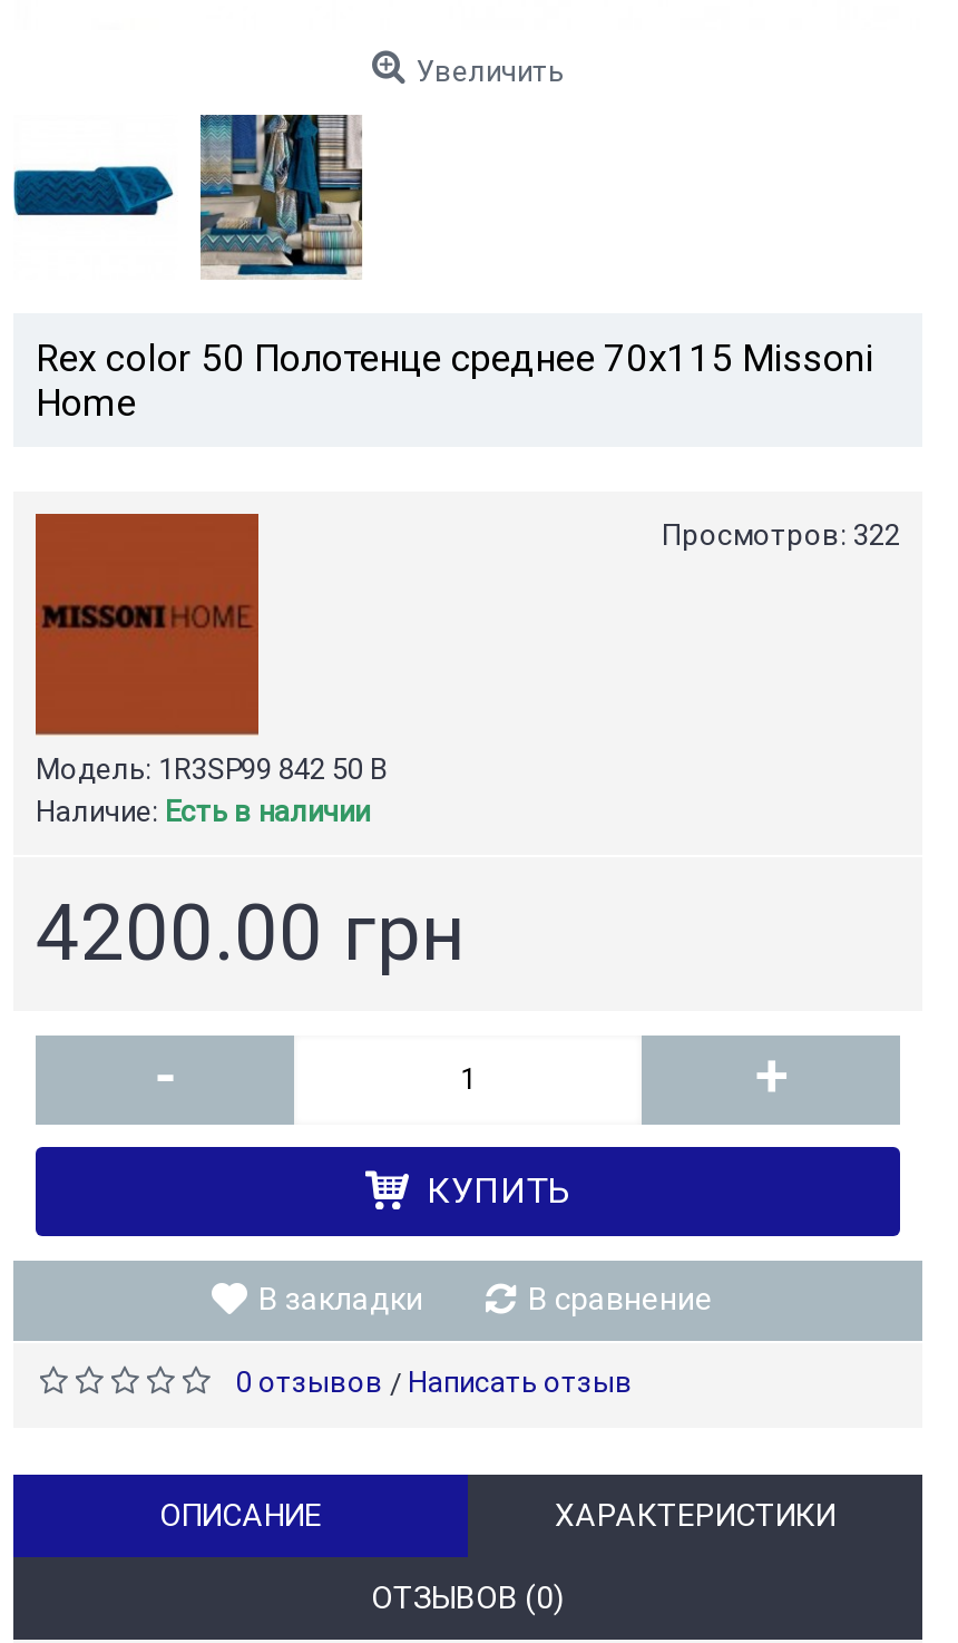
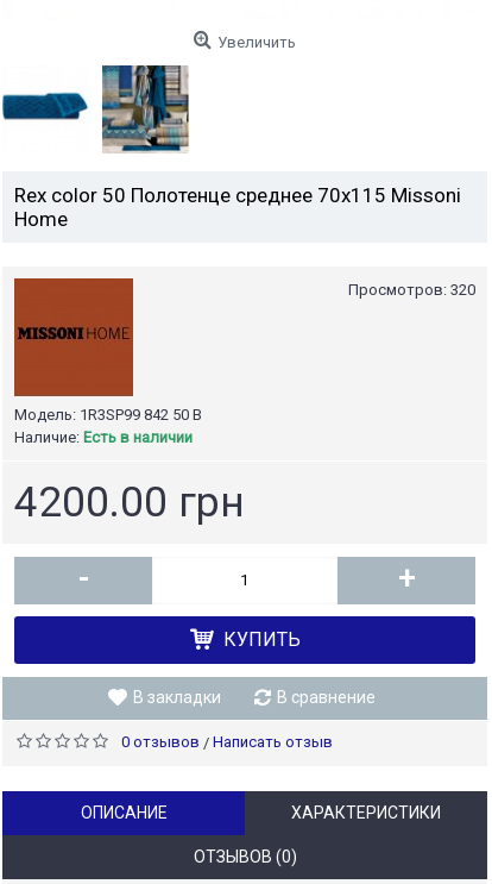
- Просмотров: 322
+ Просмотров: 320
